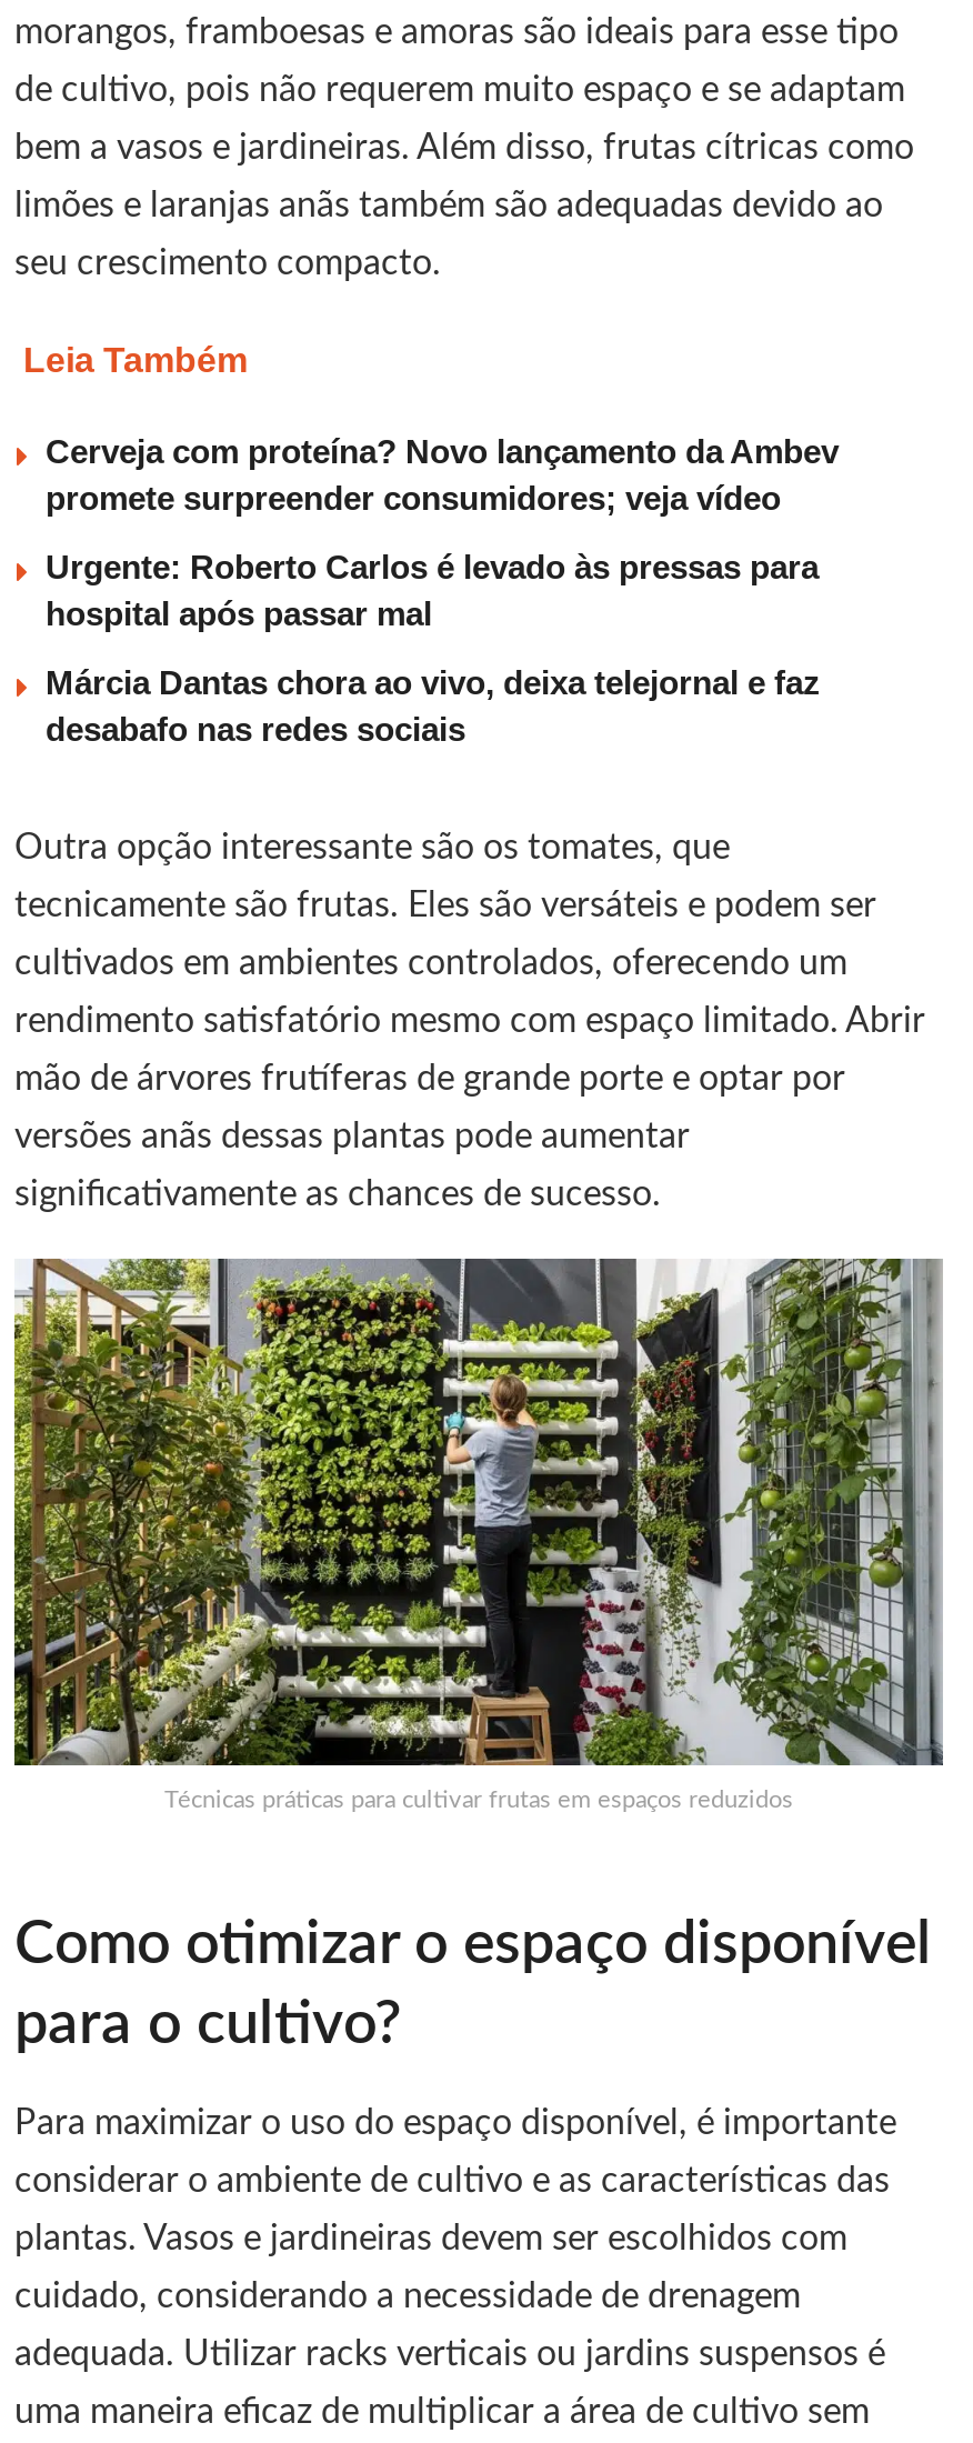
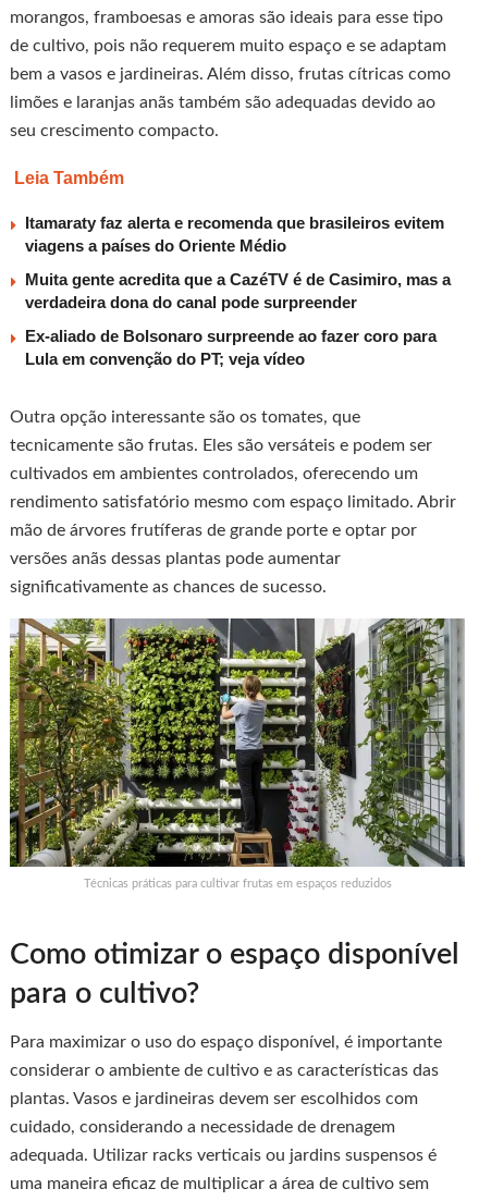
- Cerveja com proteína? Novo lançamento da Ambev
- promete surpreender consumidores; veja vídeo
+ Itamaraty faz alerta e recomenda que brasileiros evitem
+ viagens a países do Oriente Médio

- Urgente: Roberto Carlos é levado às pressas para
- hospital após passar mal
+ Muita gente acredita que a CazéTV é de Casimiro, mas a
+ verdadeira dona do canal pode surpreender

- Márcia Dantas chora ao vivo, deixa telejornal e faz
- desabafo nas redes sociais
+ Ex-aliado de Bolsonaro surpreende ao fazer coro para
+ Lula em convenção do PT; veja vídeo
